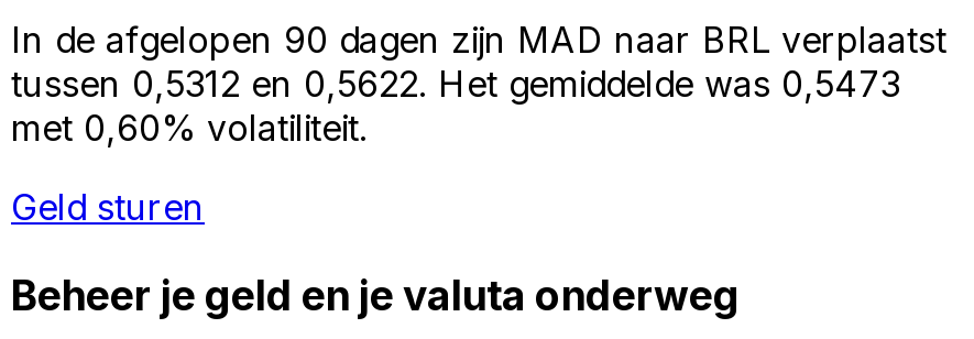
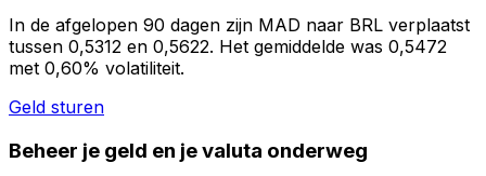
- tussen 0,5312 en 0,5622. Het gemiddelde was 0,5473
+ tussen 0,5312 en 0,5622. Het gemiddelde was 0,5472
